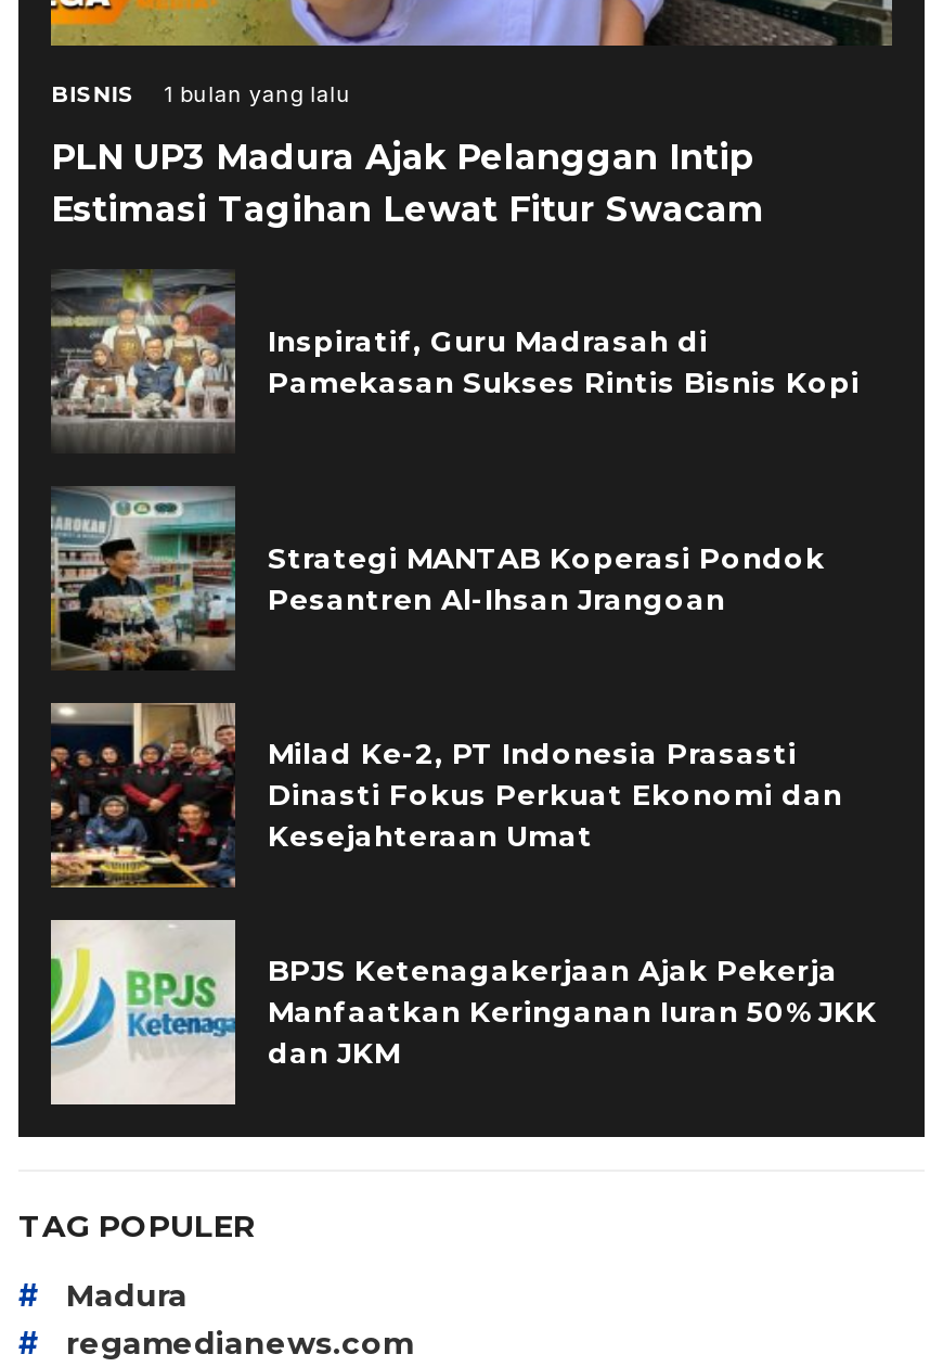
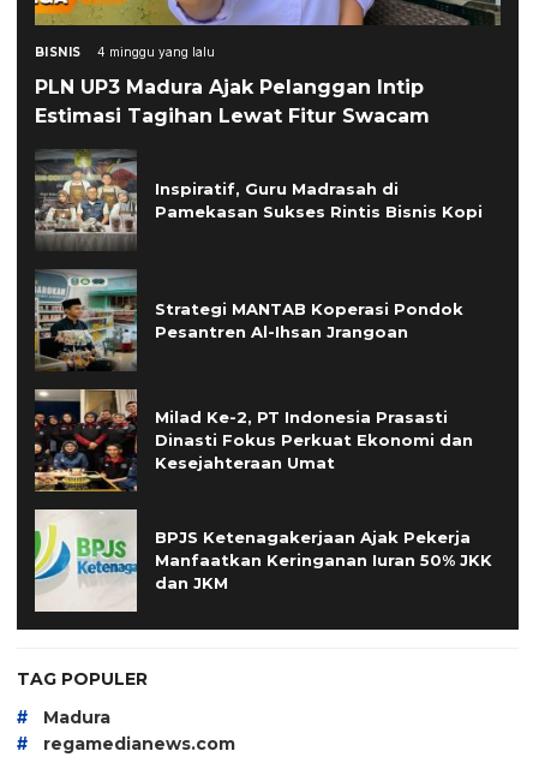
- 1 bulan yang lalu
+ 4 minggu yang lalu
